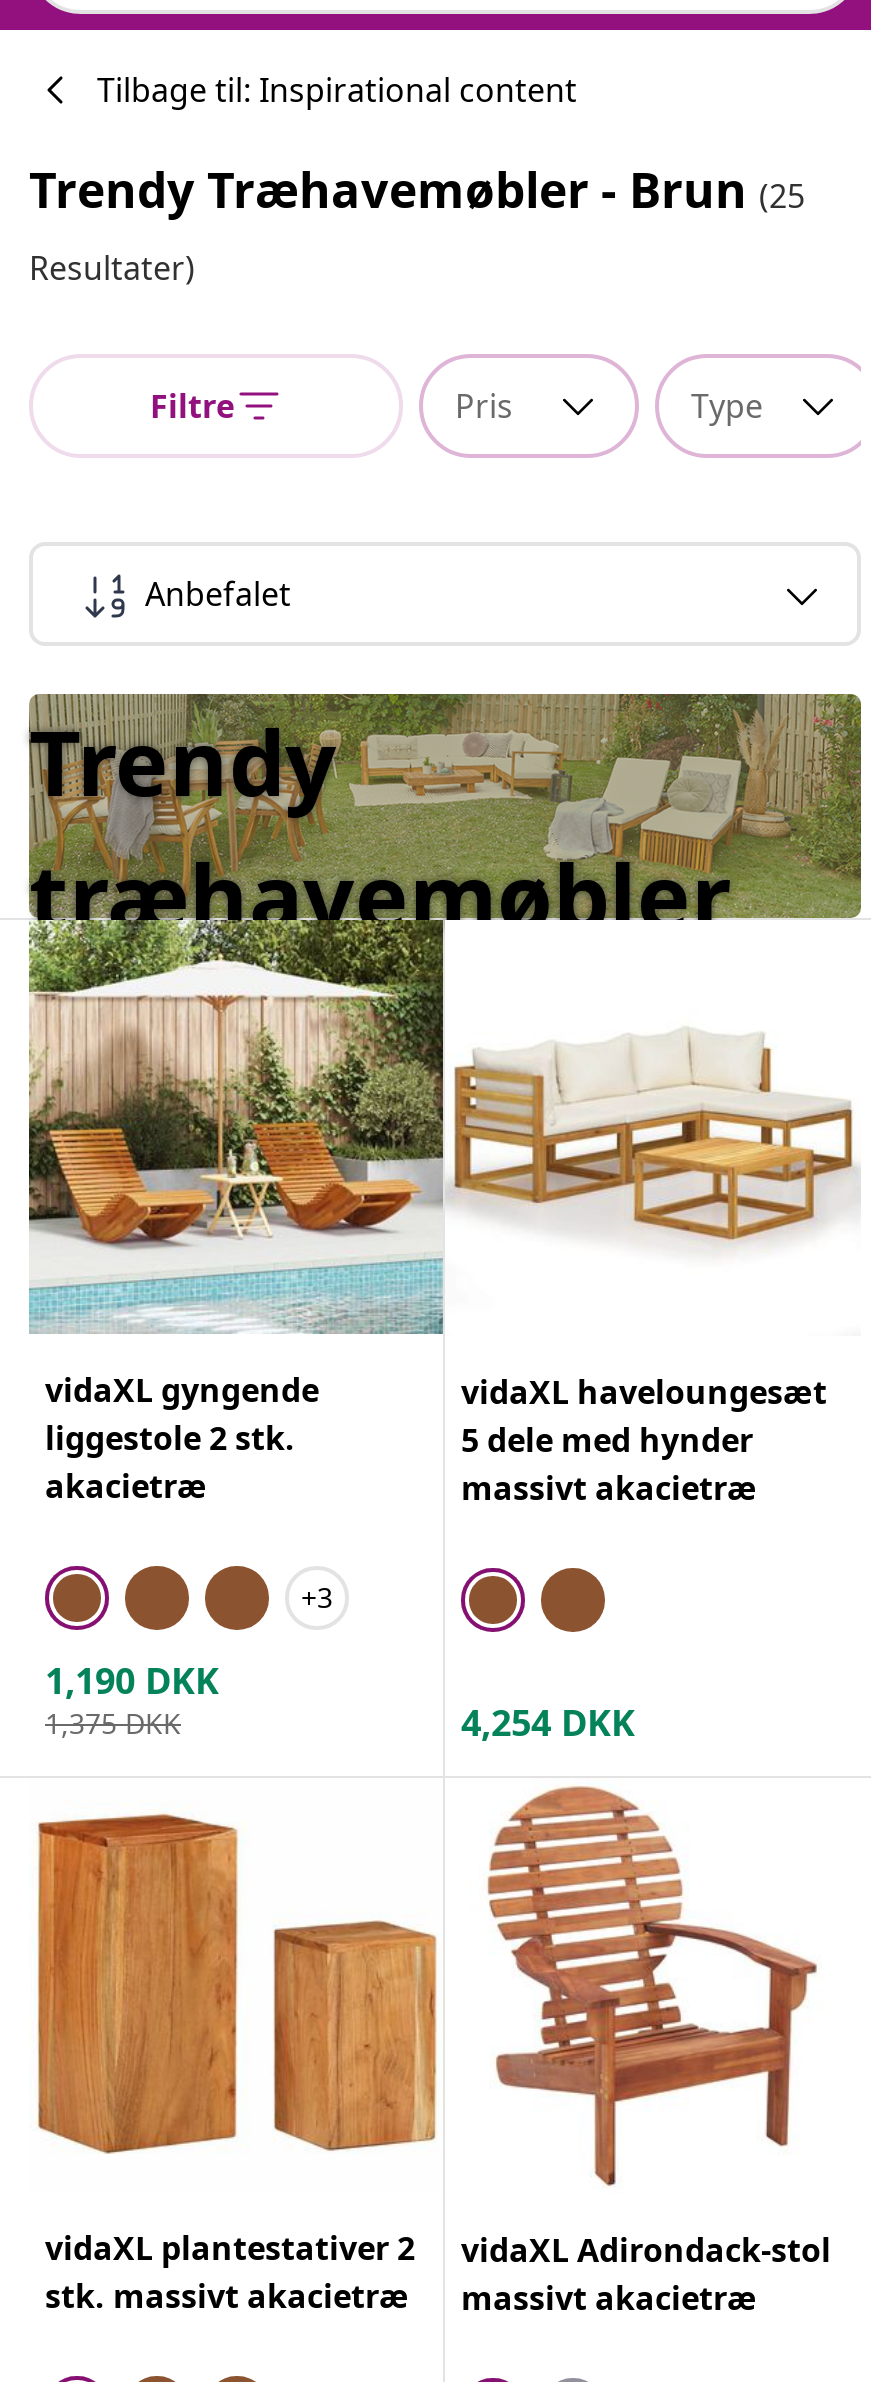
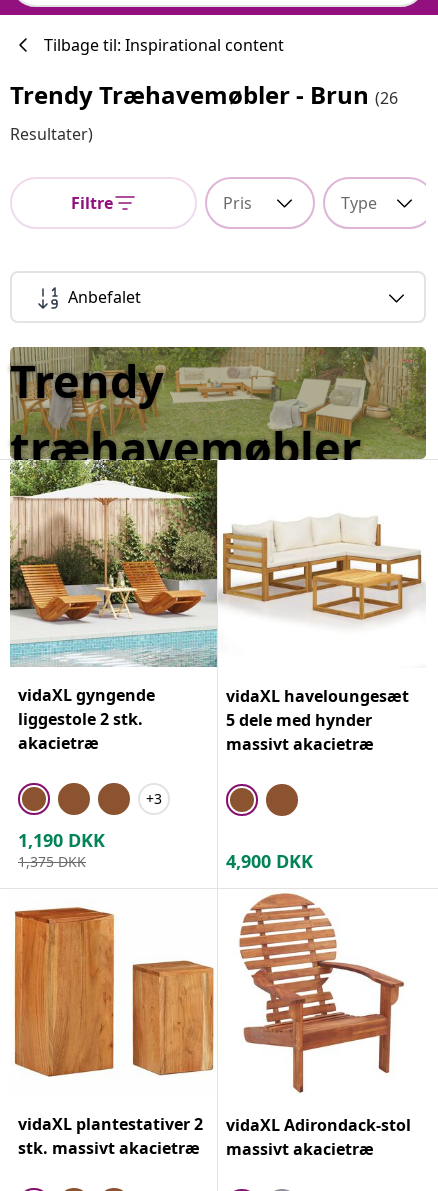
- Trendy Træhavemøbler - Brun (25
+ Trendy Træhavemøbler - Brun (26

- 4,254 DKK
+ 4,900 DKK
